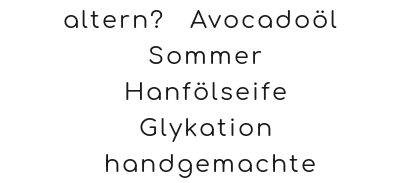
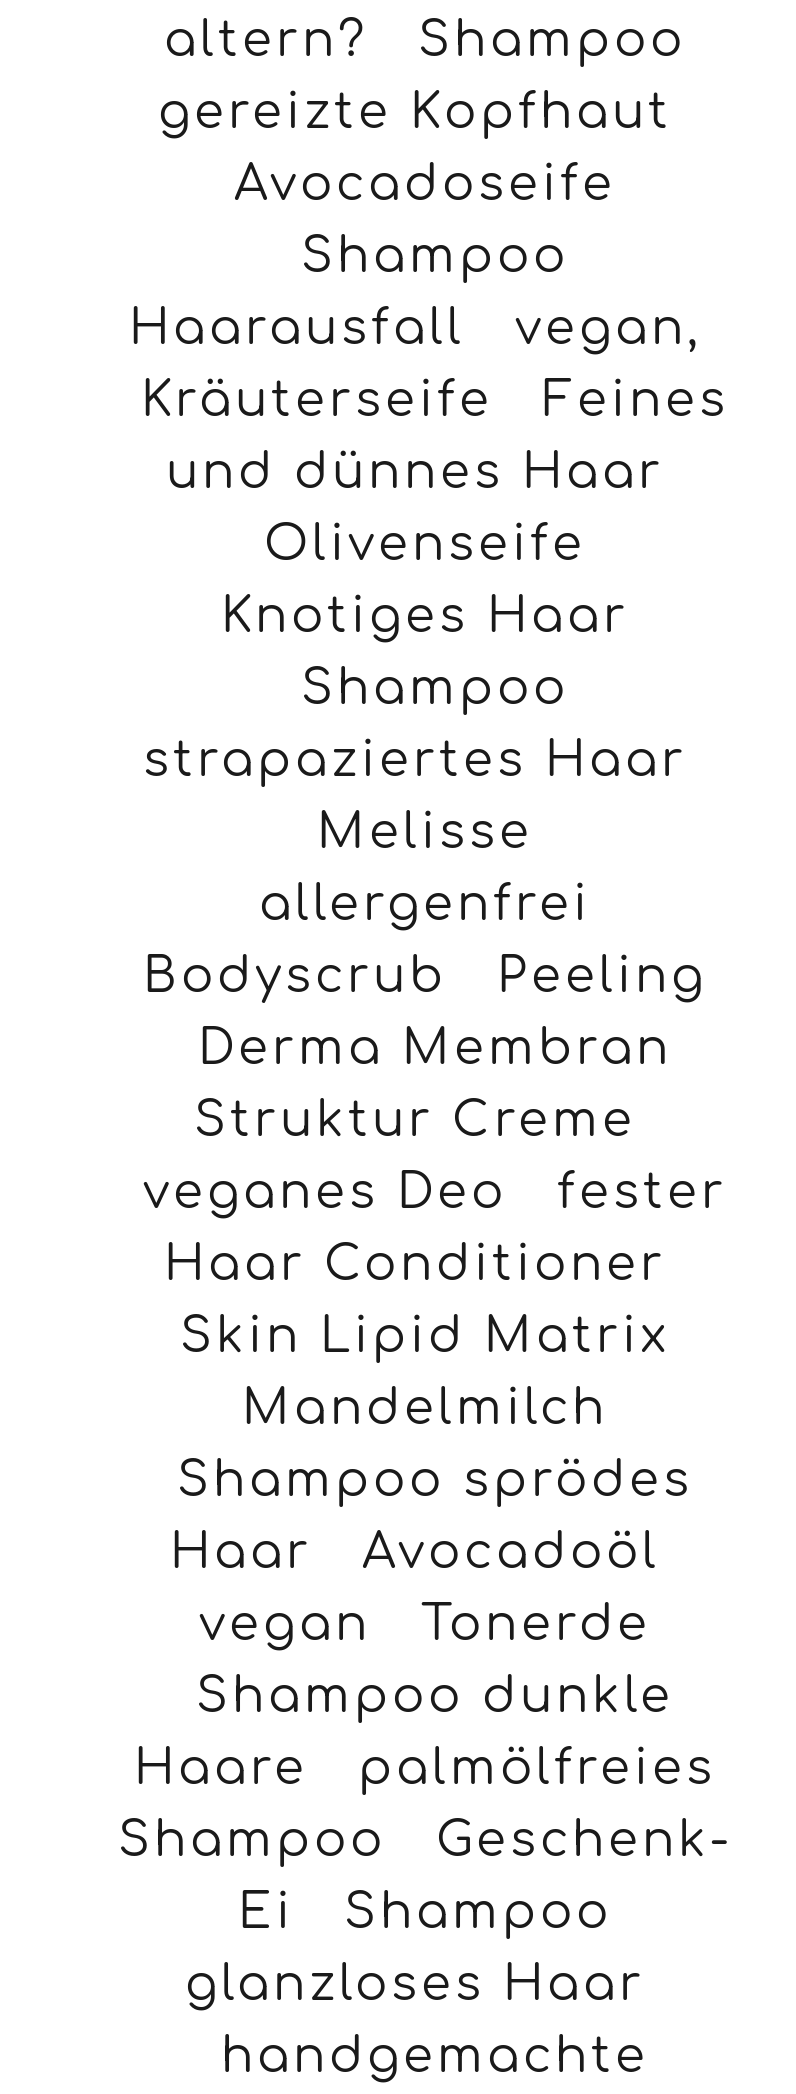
+ Shampoo
+ gereizte Kopfhaut
+ Avocadoseife
+ Shampoo
+ Haarausfall
+ vegan,
+ Kräuterseife
+ Feines
+ und dünnes Haar
+ Olivenseife
+ Knotiges Haar
+ Shampoo
+ strapaziertes Haar
+ Melisse
+ allergenfrei
+ Bodyscrub
+ Peeling
+ Derma Membran
+ Struktur Creme
+ veganes Deo
+ fester
+ Haar Conditioner
+ Skin Lipid Matrix
+ Mandelmilch
+ Shampoo sprödes
+ Haar

- Sommer
- Hanfölseife
- Glykation
+ vegan
+ Tonerde
+ Shampoo dunkle
+ Haare
+ palmölfreies
+ Shampoo
+ Geschenk-
+ Ei
+ Shampoo
+ glanzloses Haar
